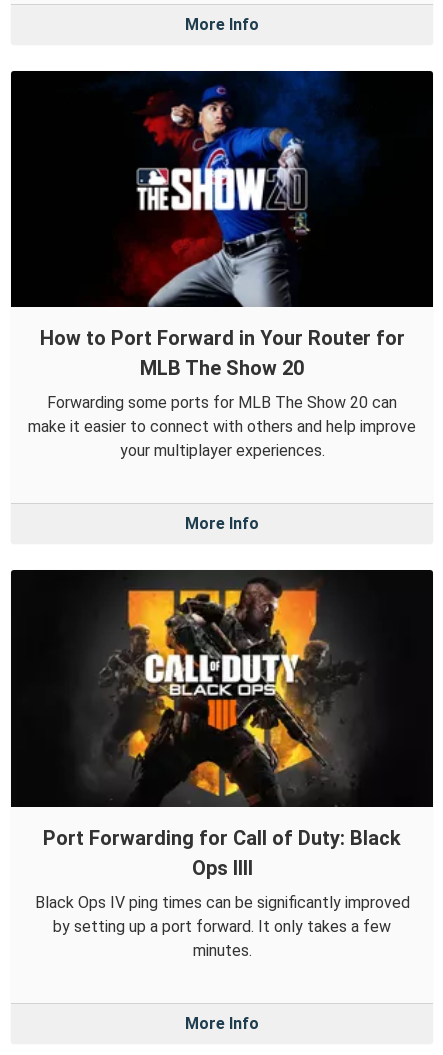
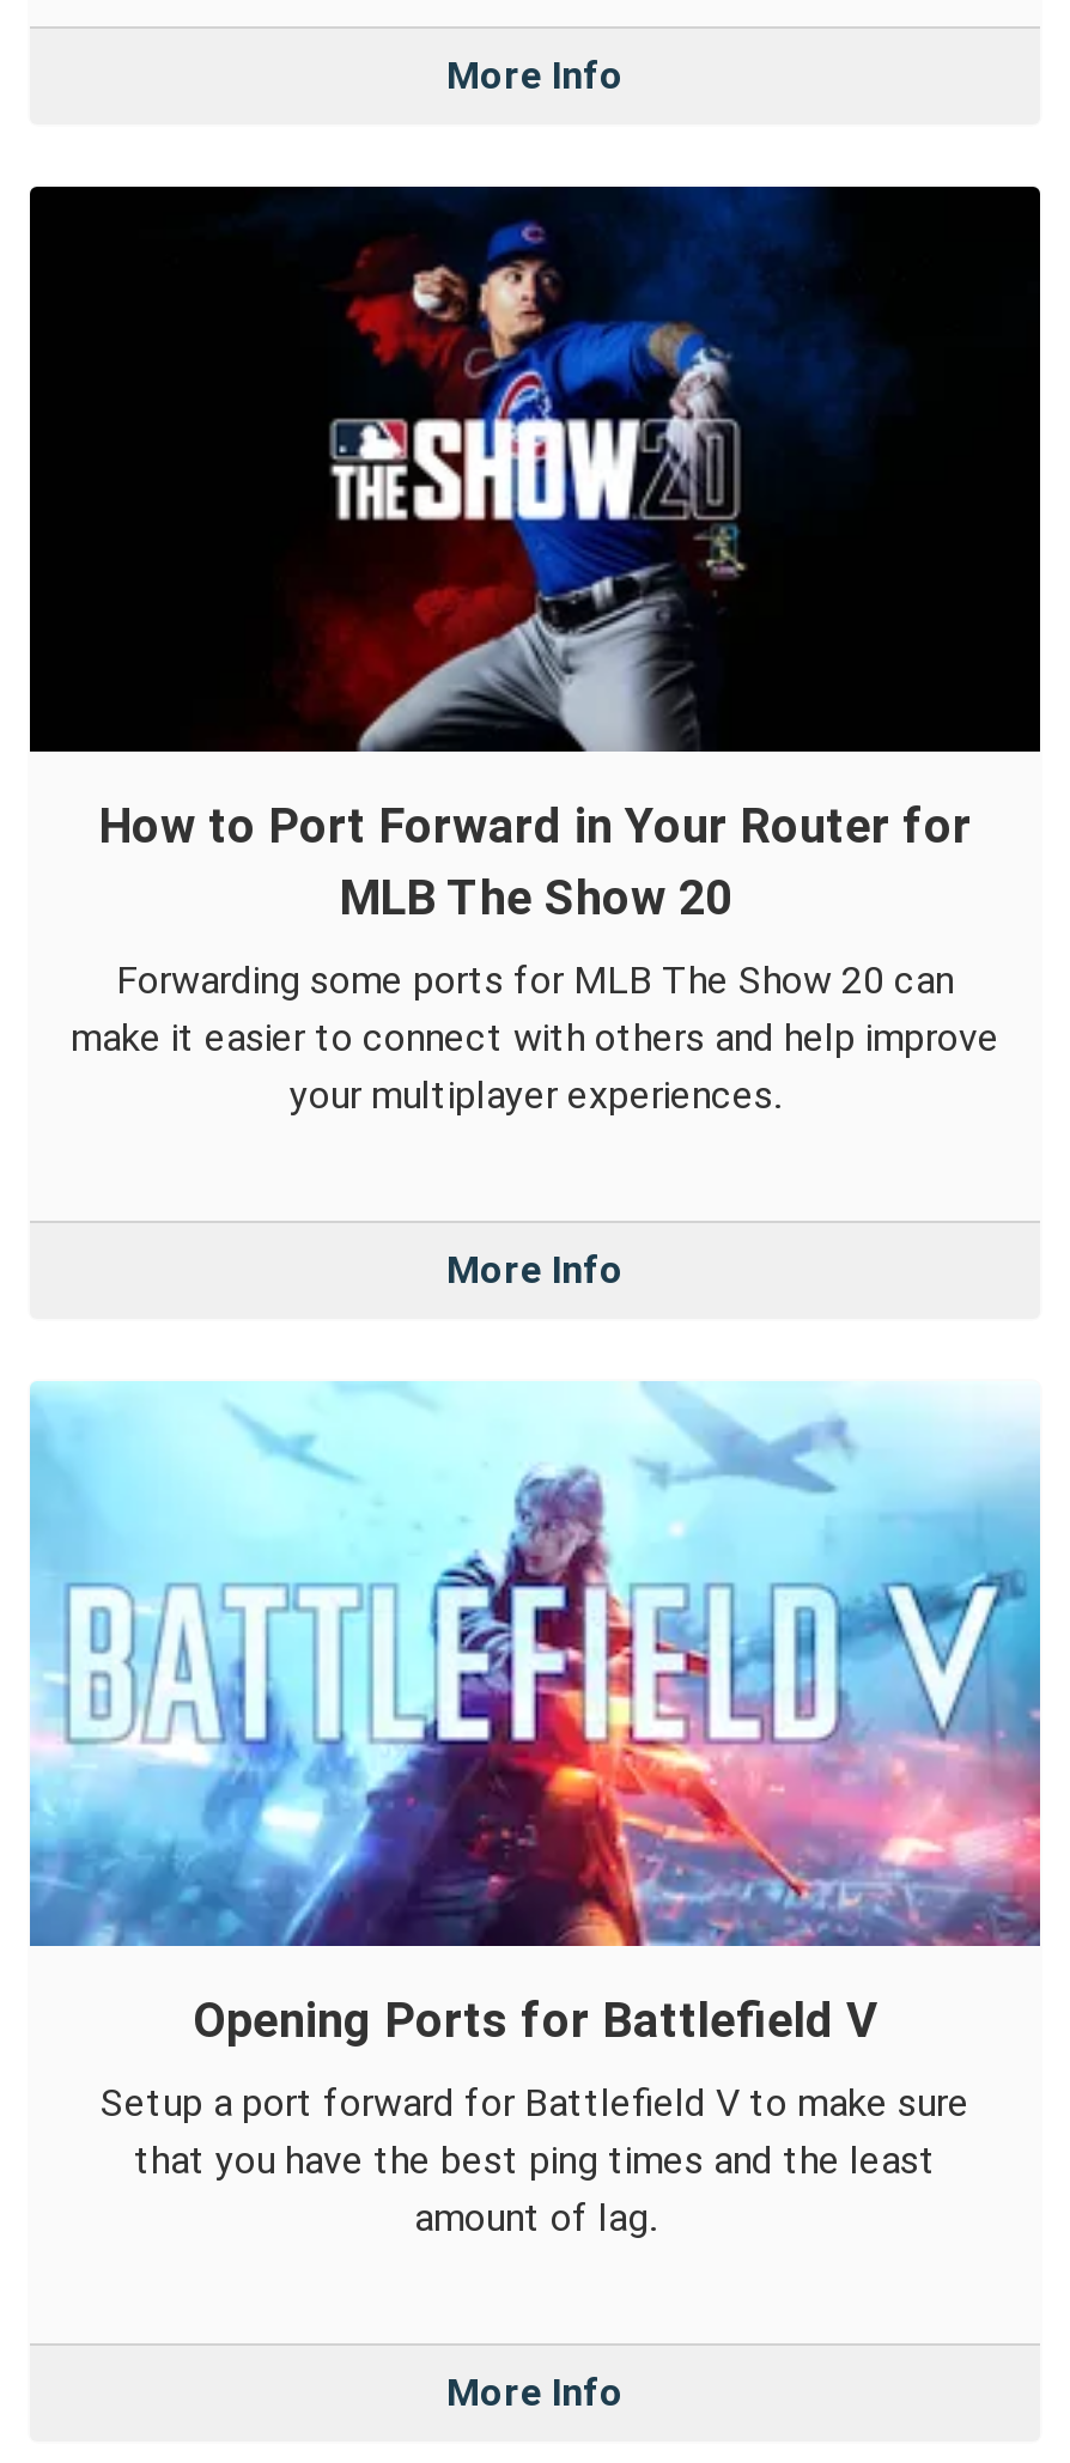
- [image]
- Port Forwarding for Call of Duty: Black
- Ops IIII
+ [image]
+ Opening Ports for Battlefield V

- Black Ops IV ping times can be significantly improved
- by setting up a port forward. It only takes a few
- minutes.
+ Setup a port forward for Battlefield V to make sure
+ that you have the best ping times and the least
+ amount of lag.
